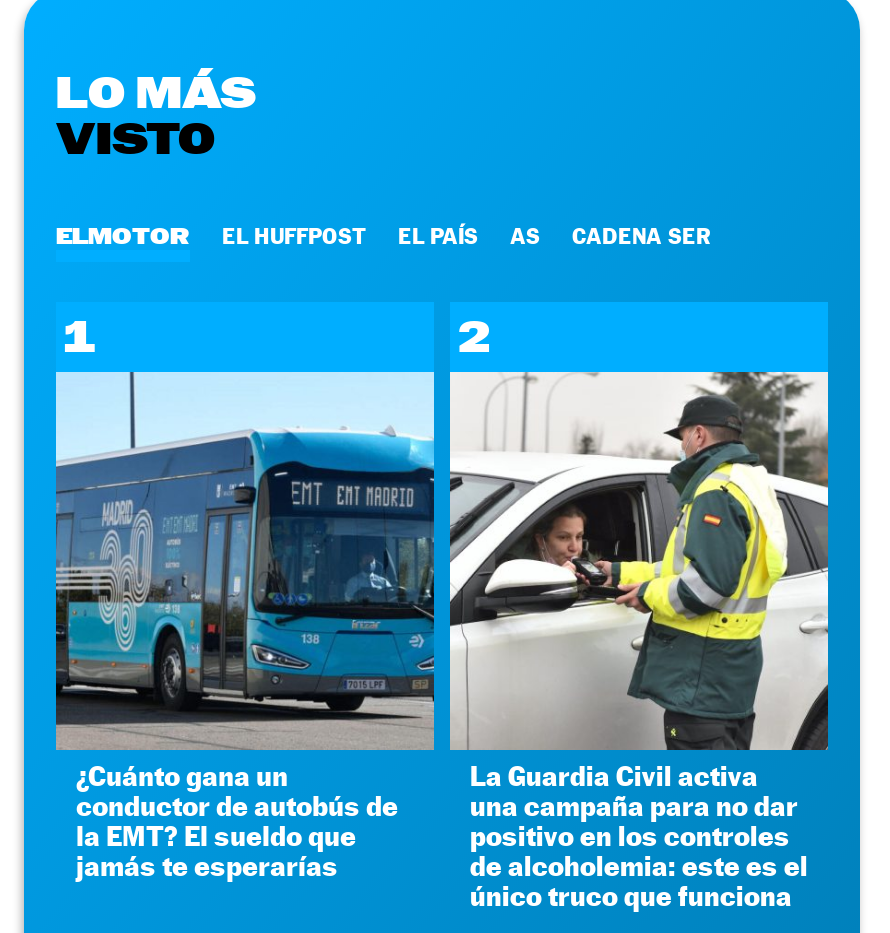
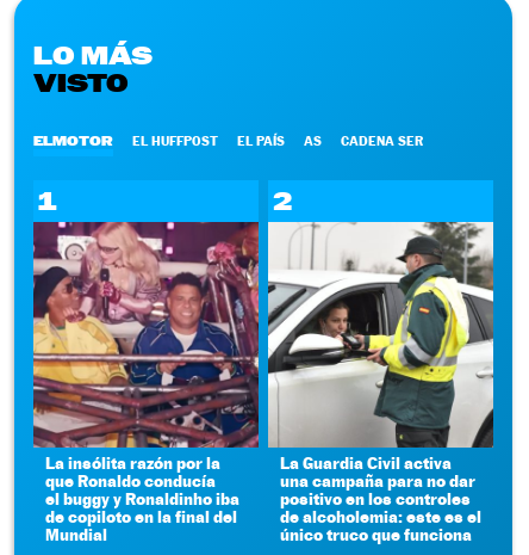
- [image]
- ¿Cuánto gana un
- conductor de autobús de
- la EMT? El sueldo que
- jamás te esperarías
+ [image]
+ La insólita razón por la
+ que Ronaldo conducía
+ el buggy y Ronaldinho iba
+ de copiloto en la final del
+ Mundial
